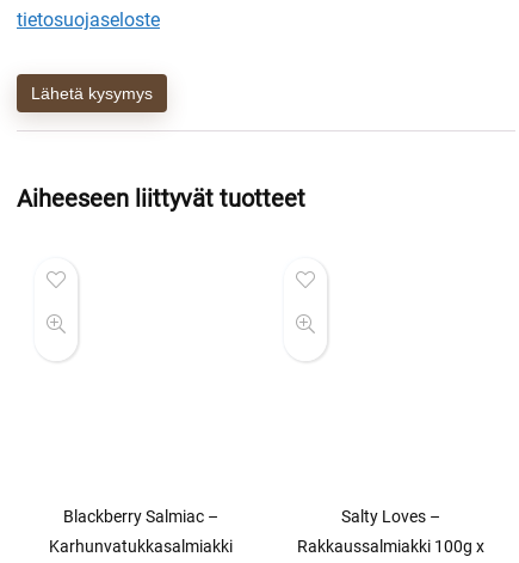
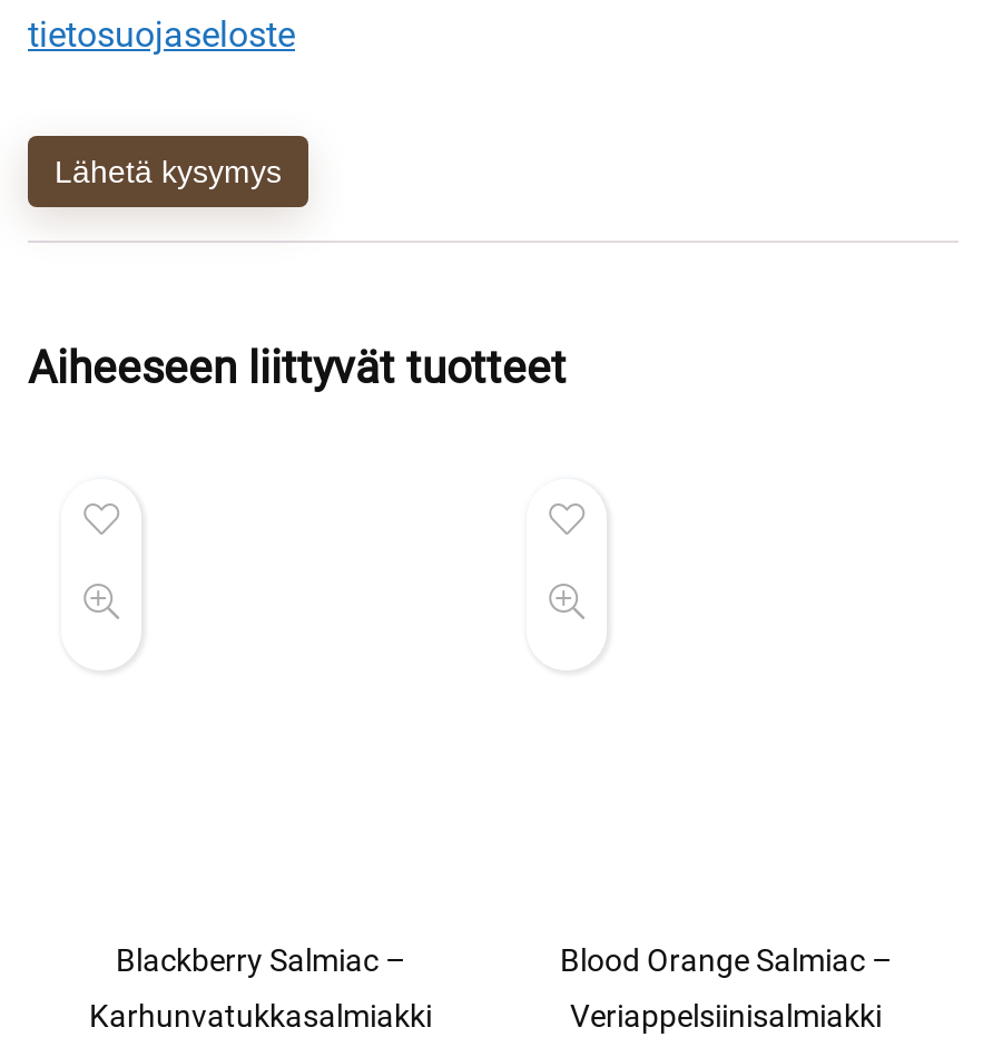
- Salty Loves –
+ Blood Orange Salmiac –

- Rakkaussalmiakki 100g x
+ Veriappelsiinisalmiakki
